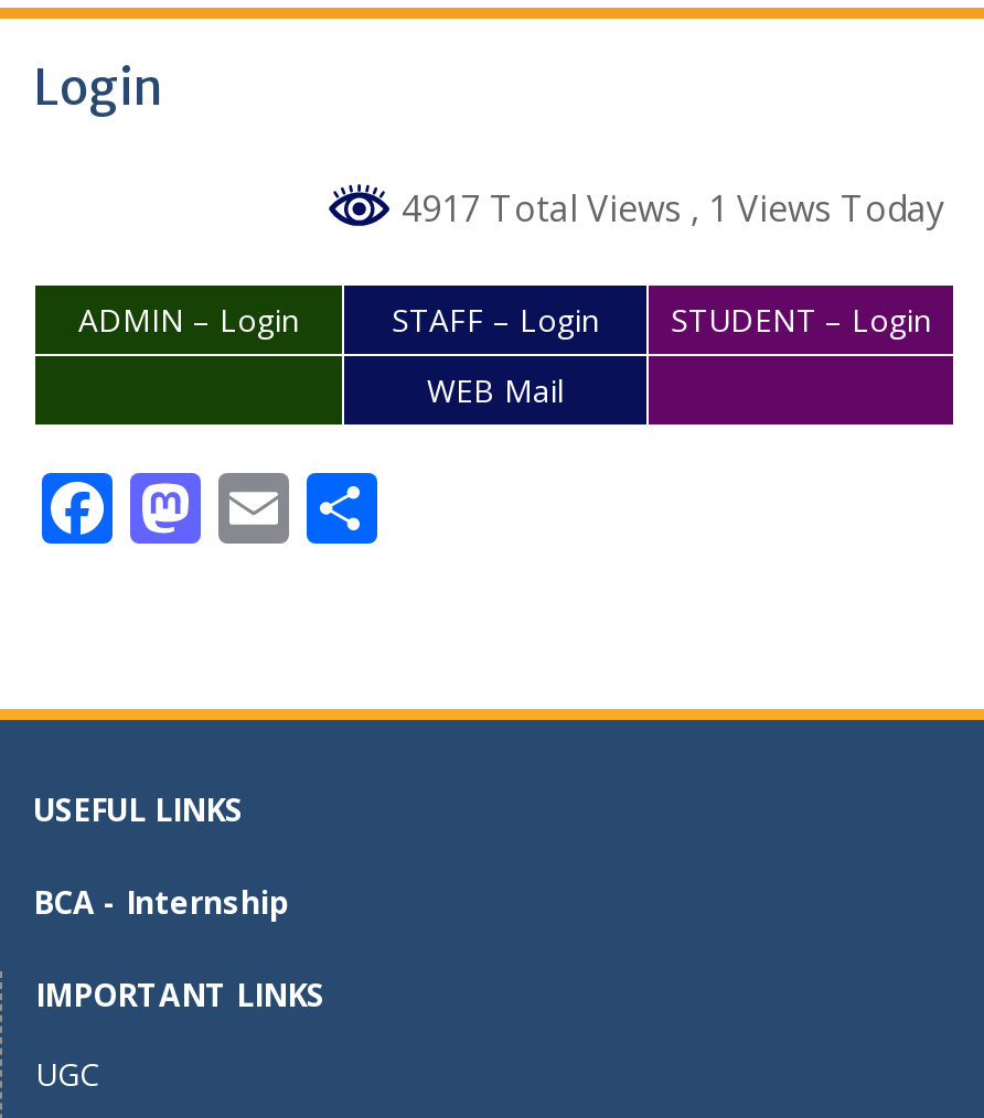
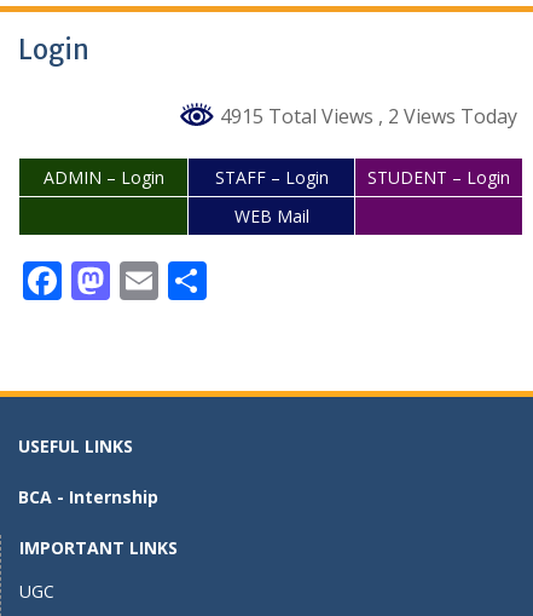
- 4917 Total Views, 1 Views Today
+ 4915 Total Views, 2 Views Today
